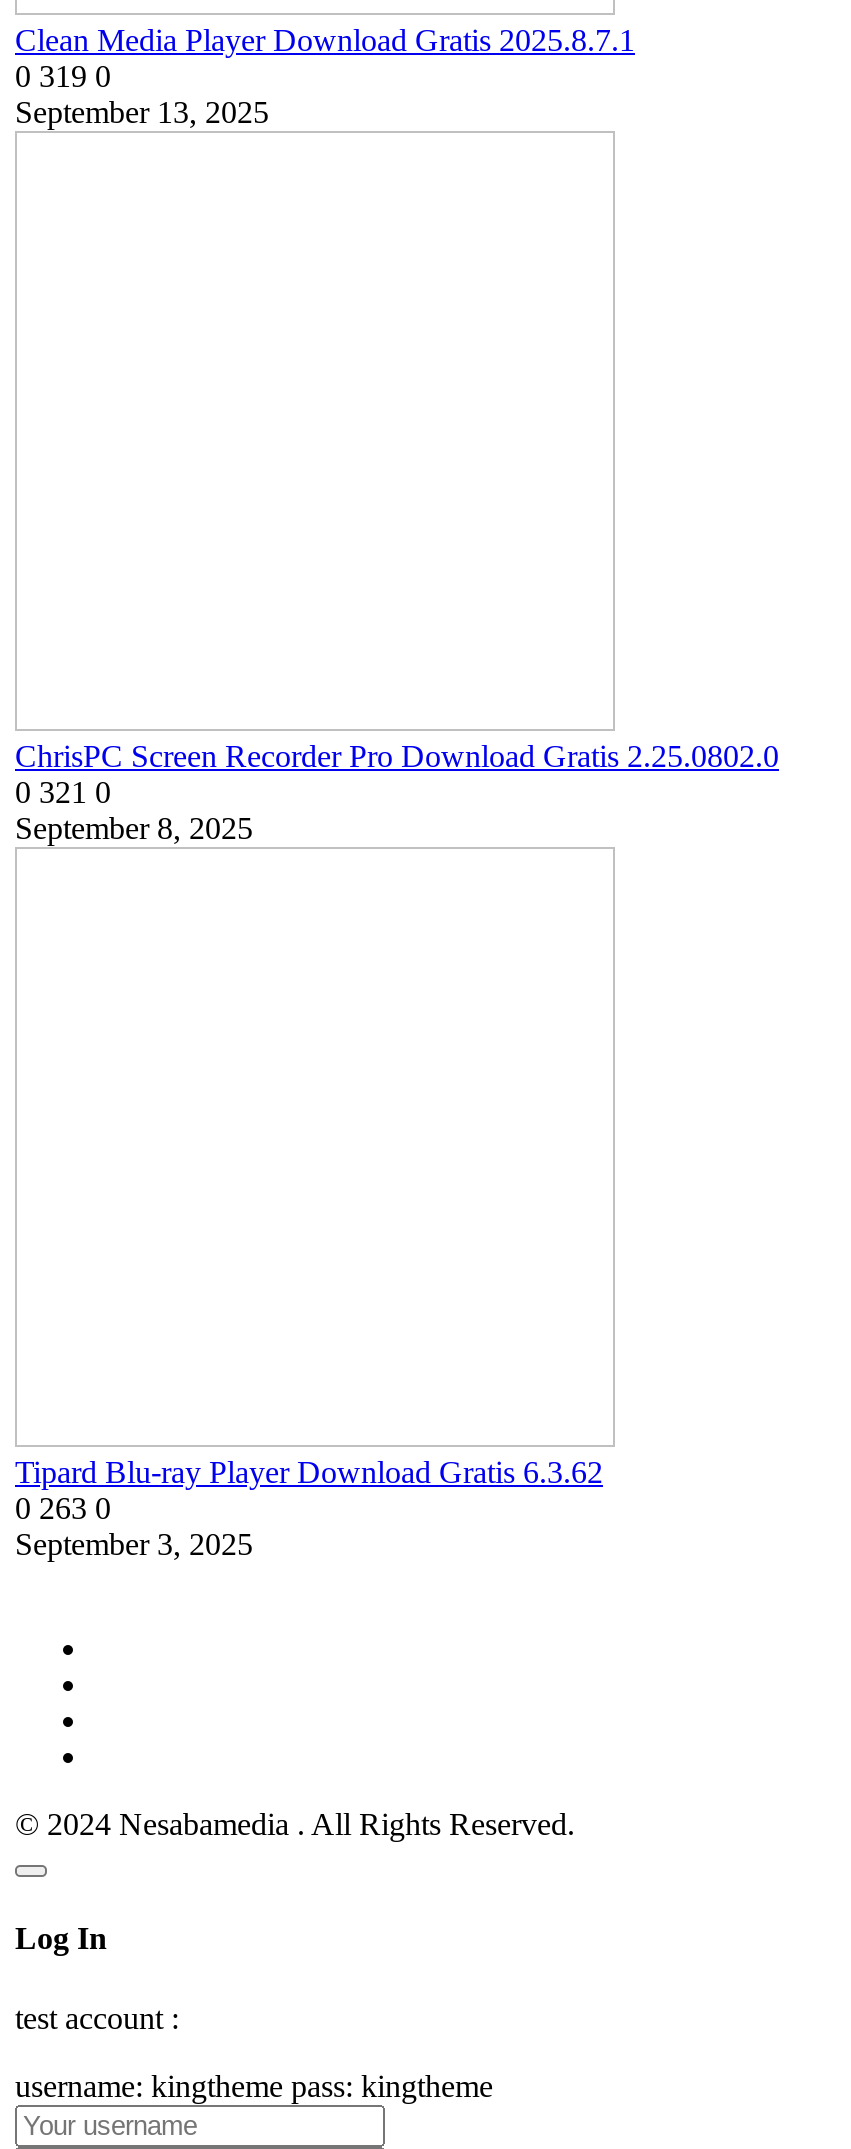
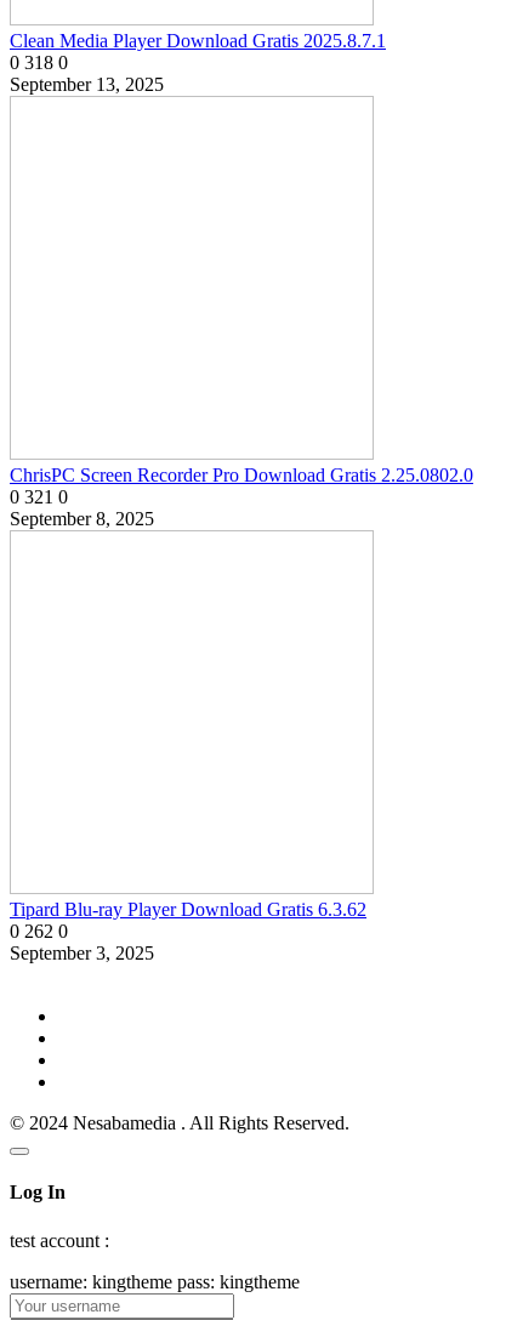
- 0 319 0
+ 0 318 0

- 0 263 0
+ 0 262 0
